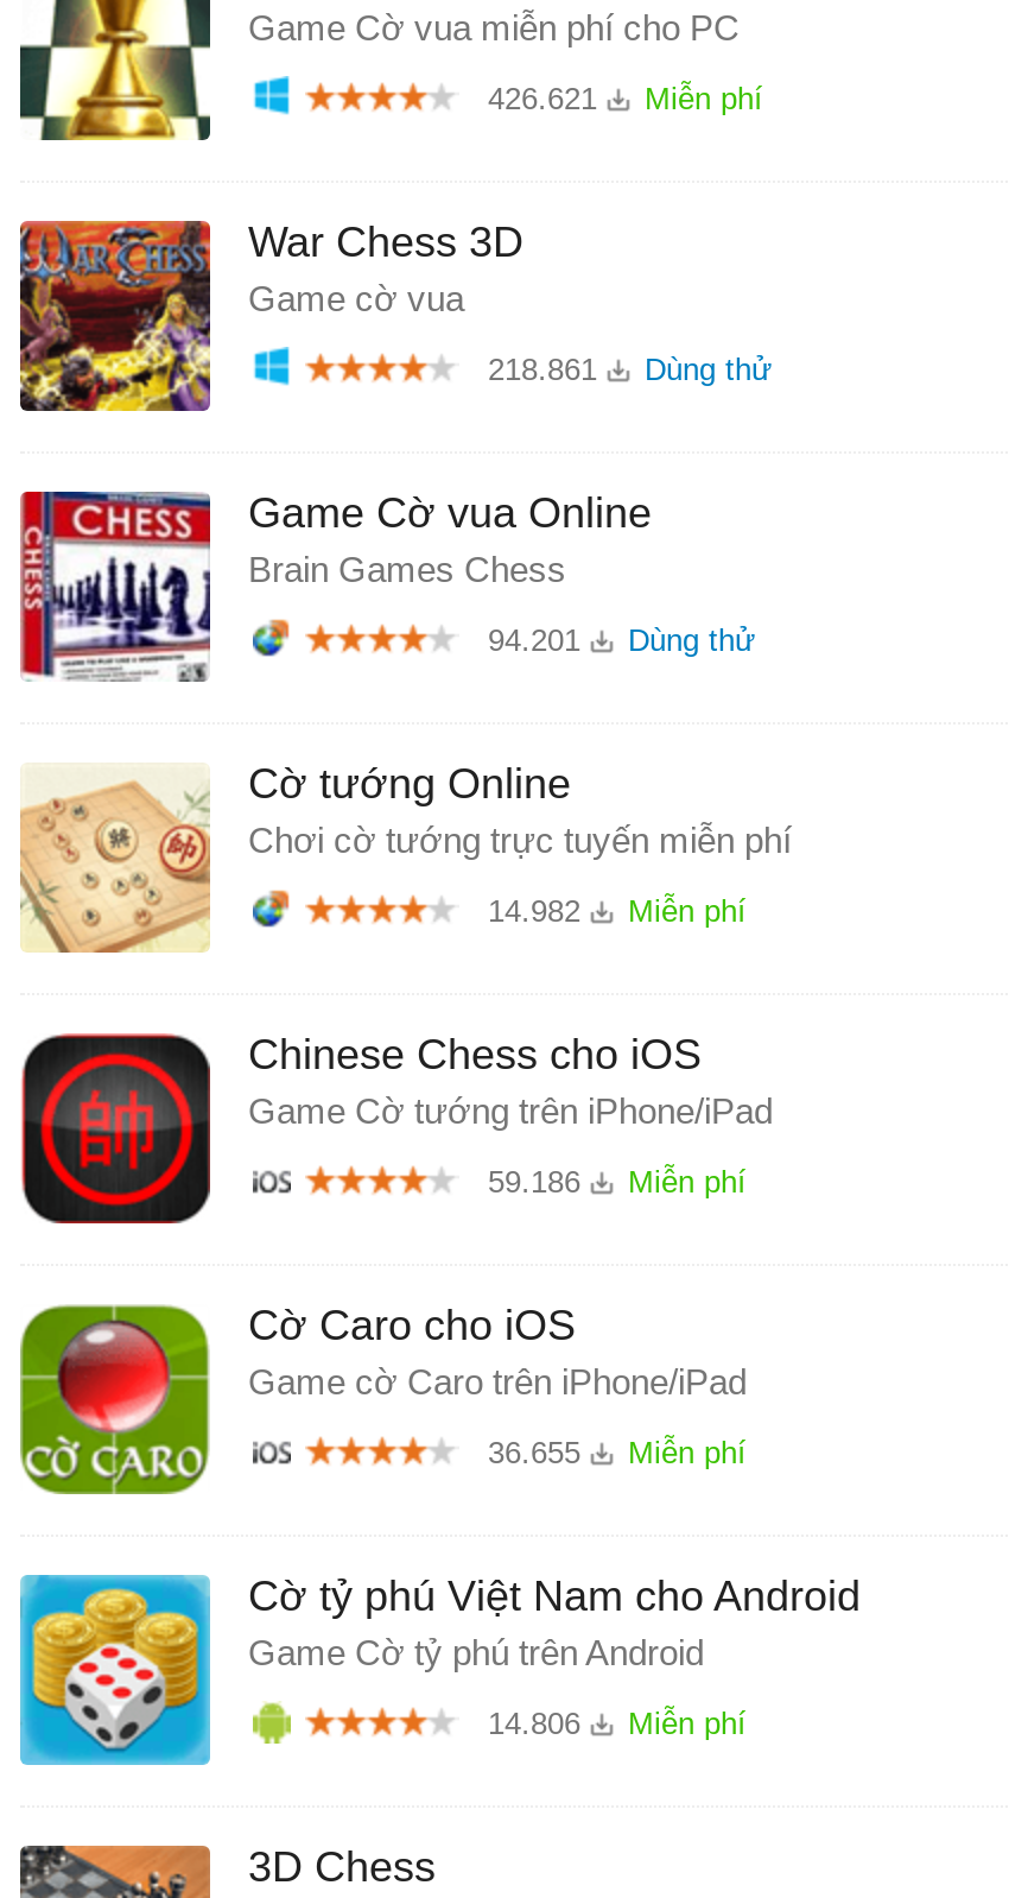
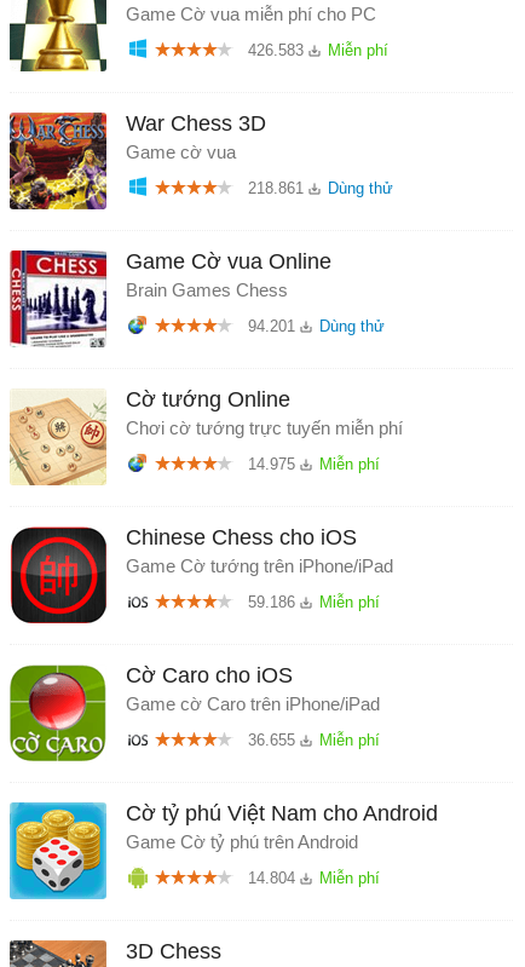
- 426.621
+ 426.583

- 14.982
+ 14.975

- 14.806
+ 14.804
